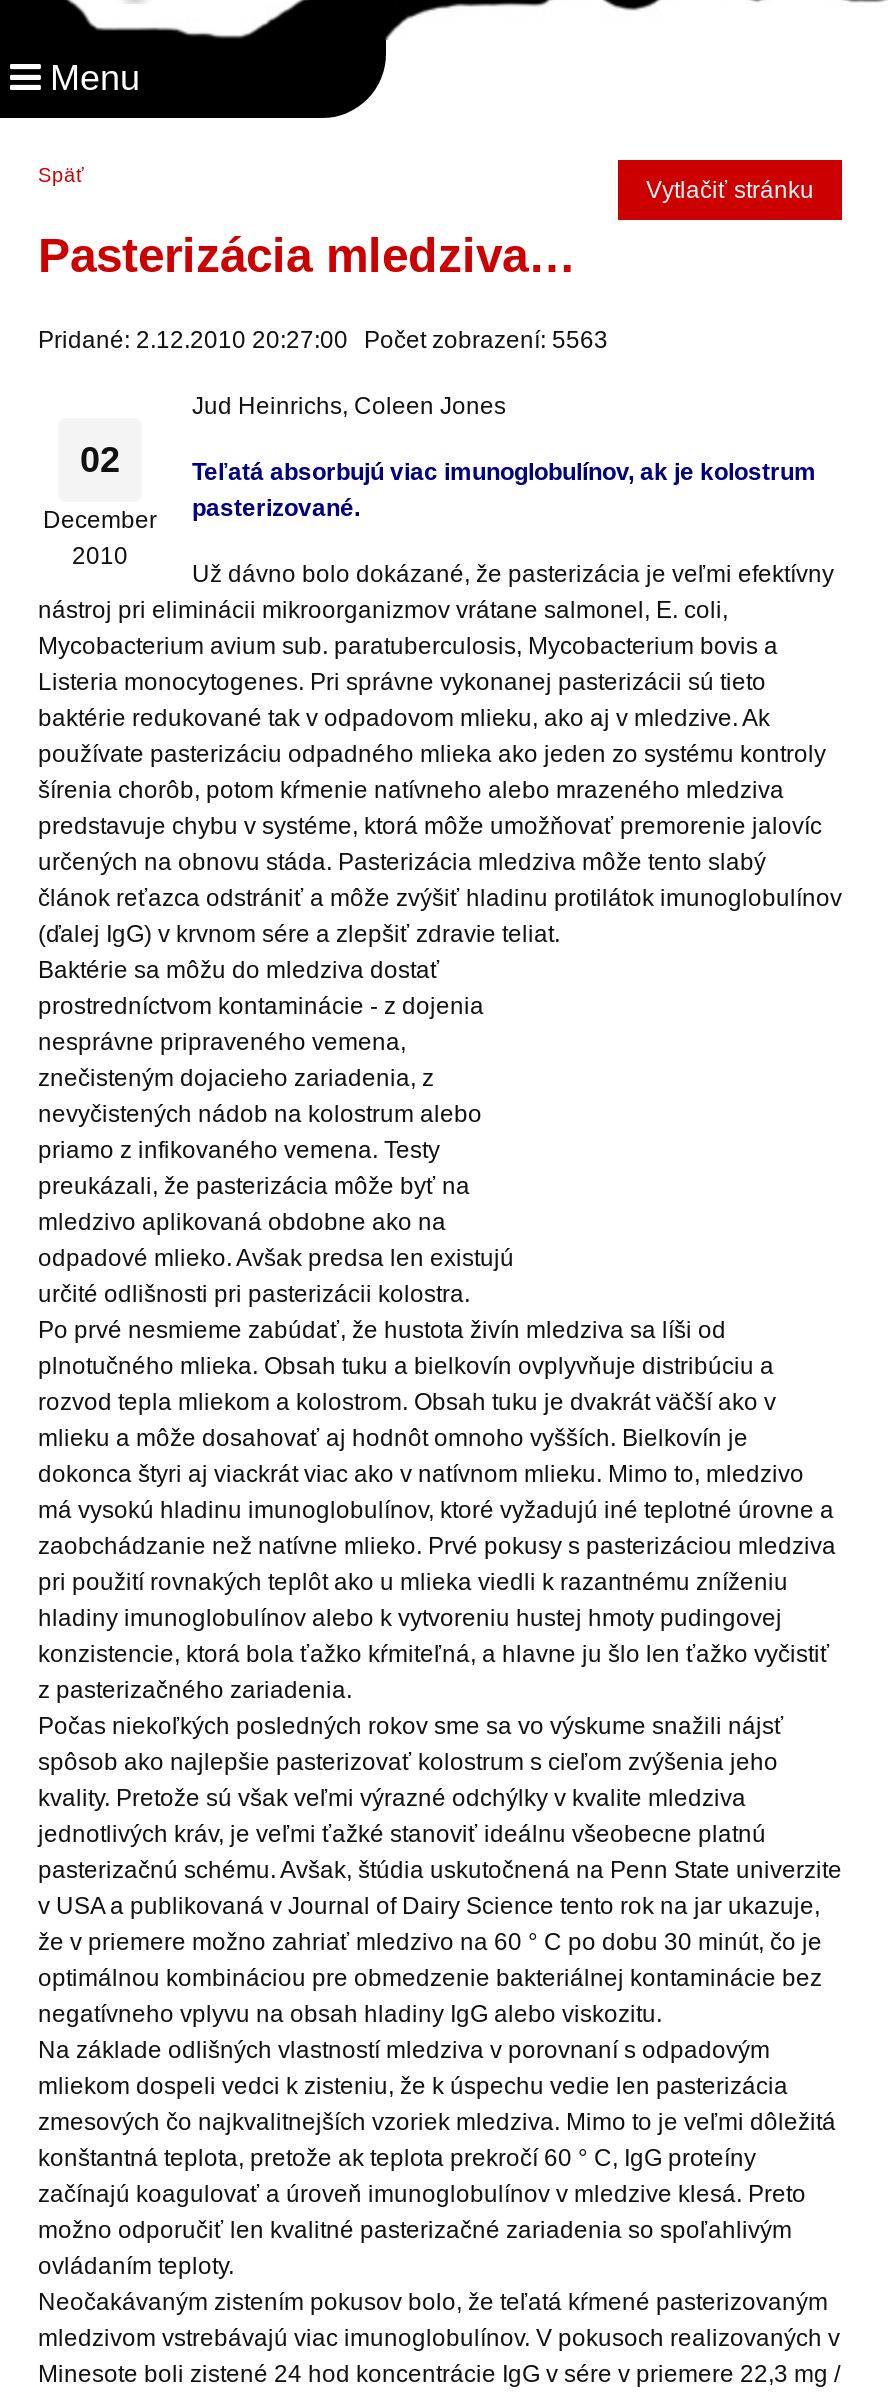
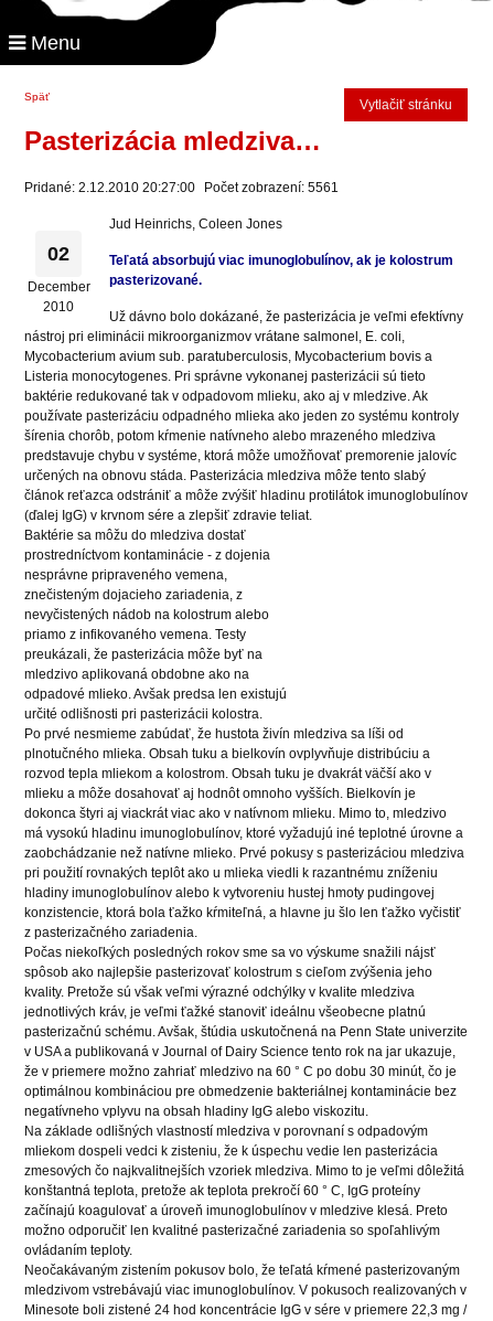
- Pridané: 2.12.2010 20:27:00 Počet zobrazení: 5563
+ Pridané: 2.12.2010 20:27:00 Počet zobrazení: 5561
